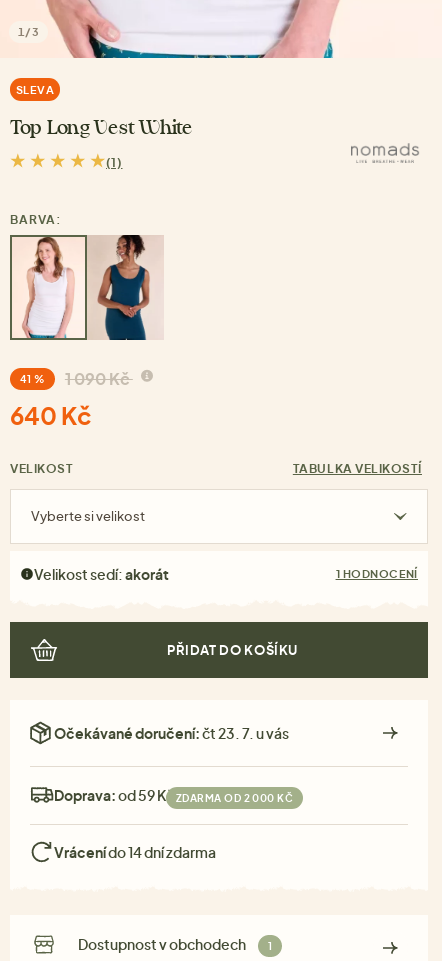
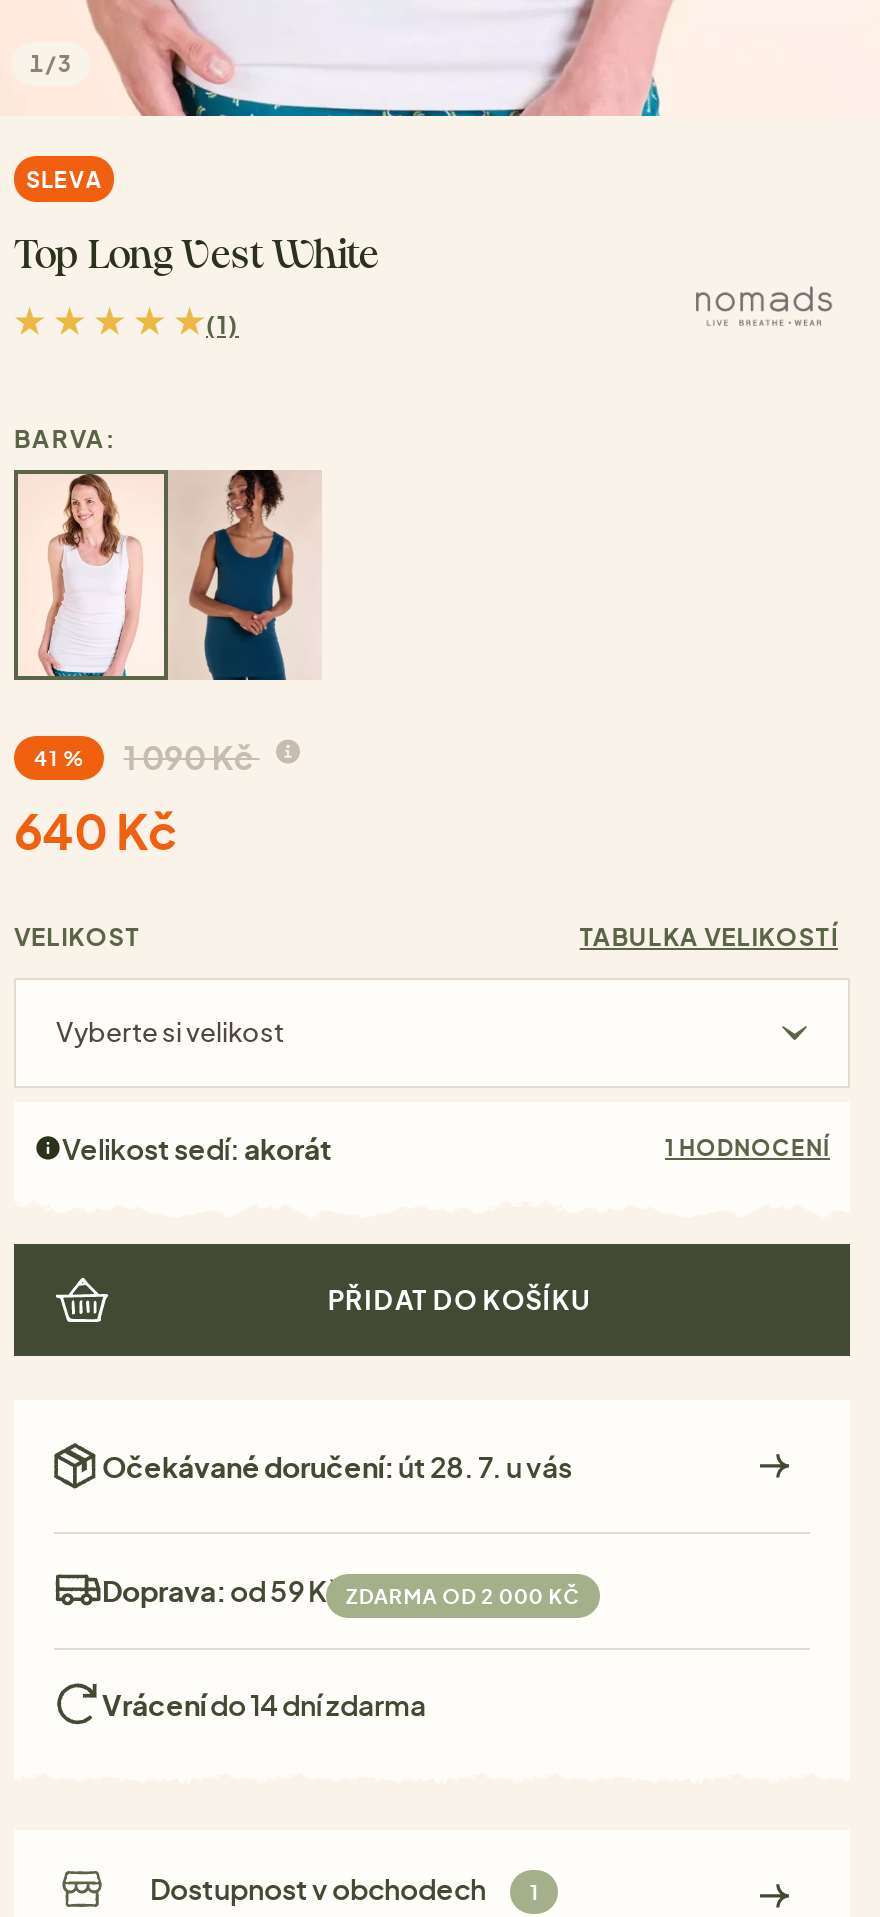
- Očekávané doručení: čt 23. 7. u vás
+ Očekávané doručení: út 28. 7. u vás
